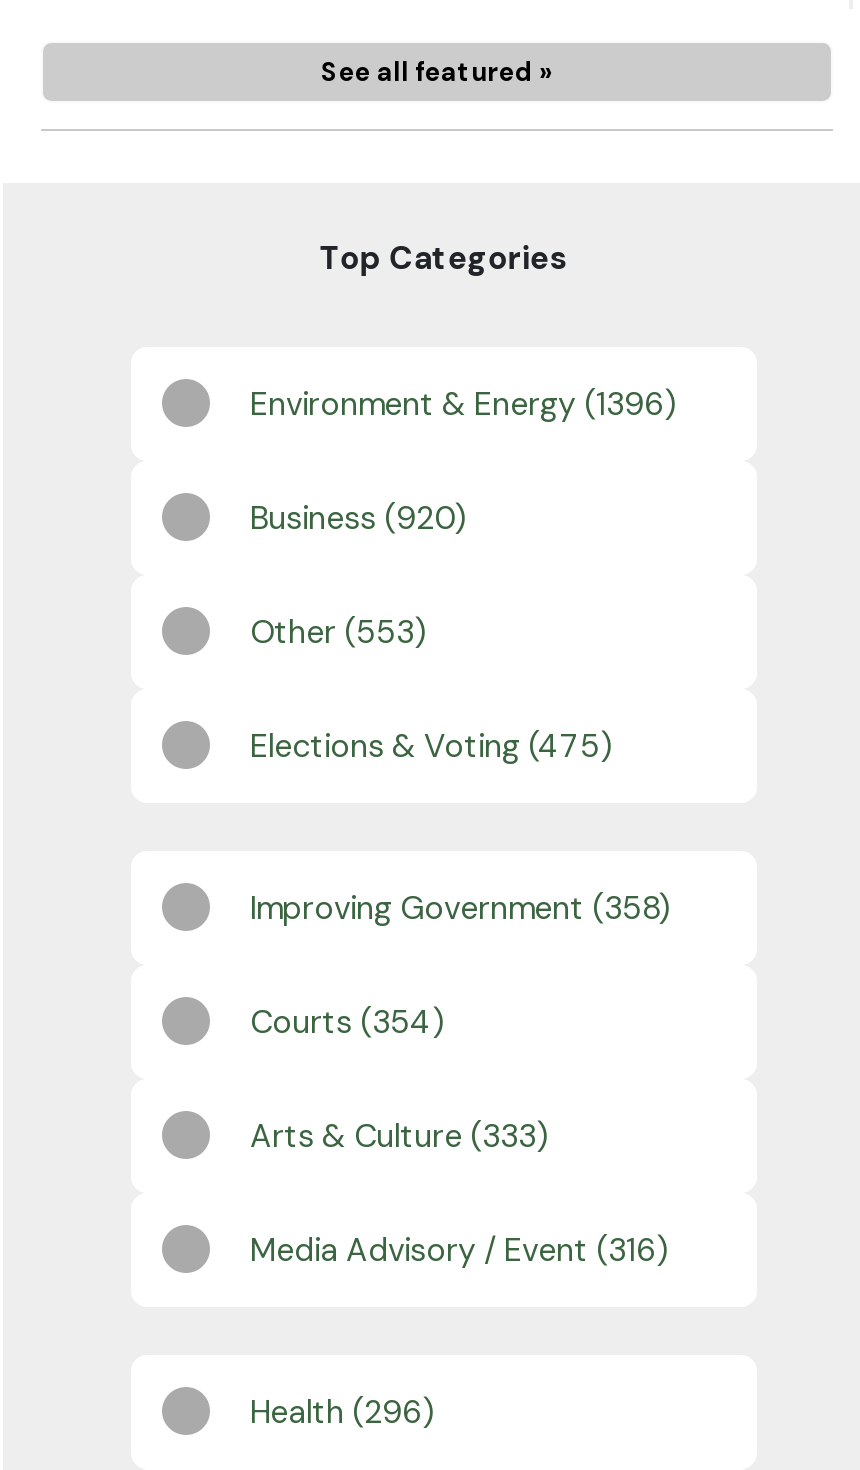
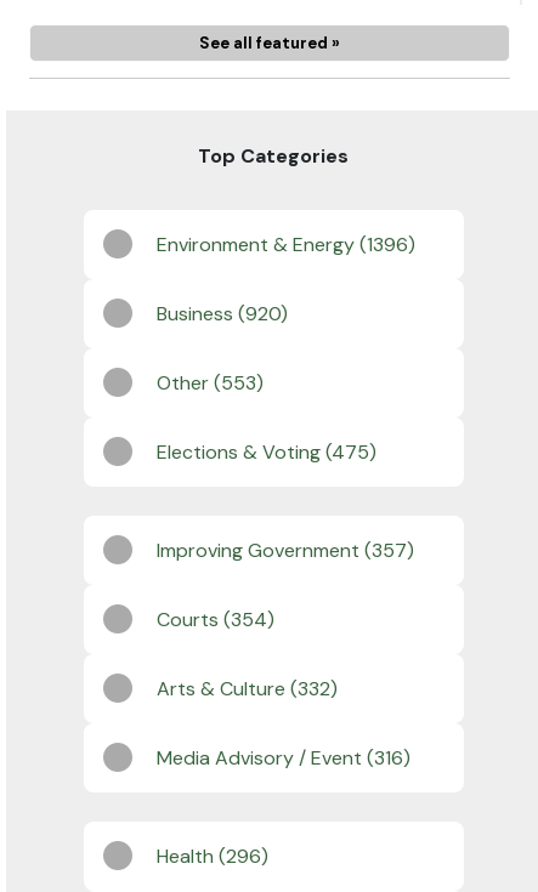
- Improving Government (358)
+ Improving Government (357)

- Arts & Culture (333)
+ Arts & Culture (332)
